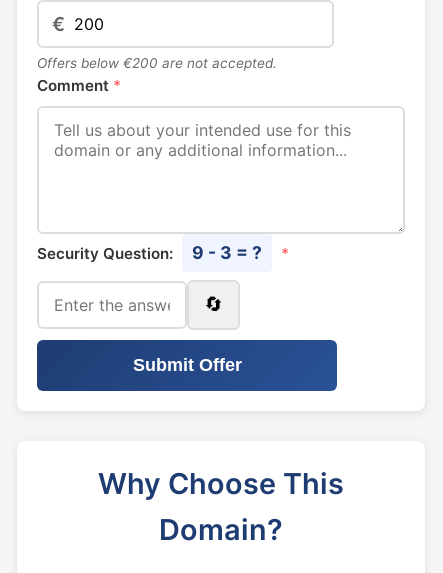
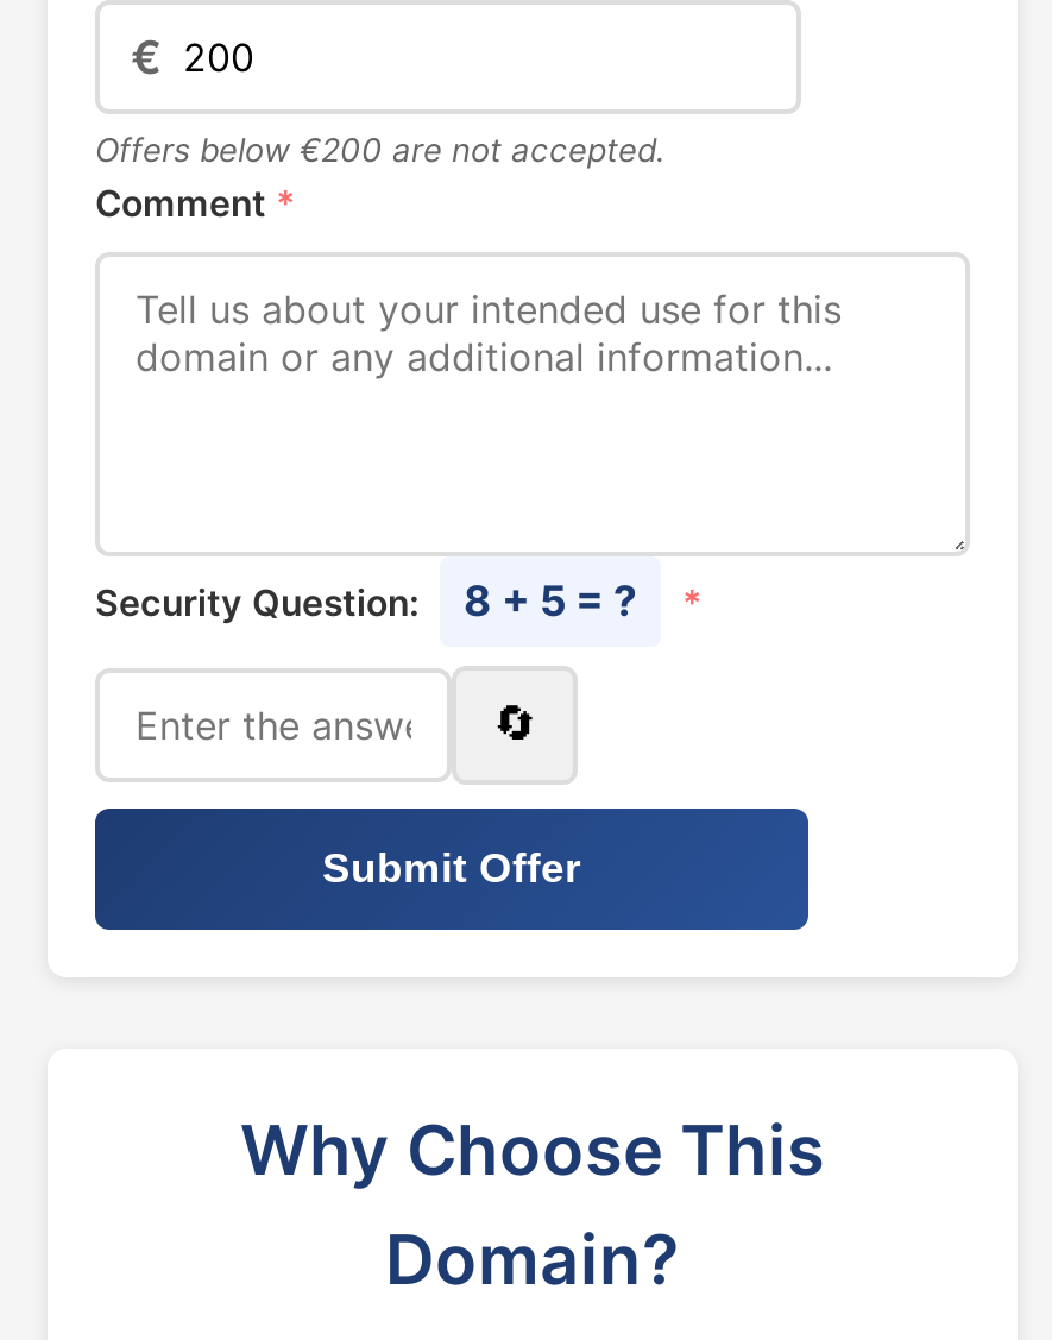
- 9 - 3 = ?
+ 8 + 5 = ?
